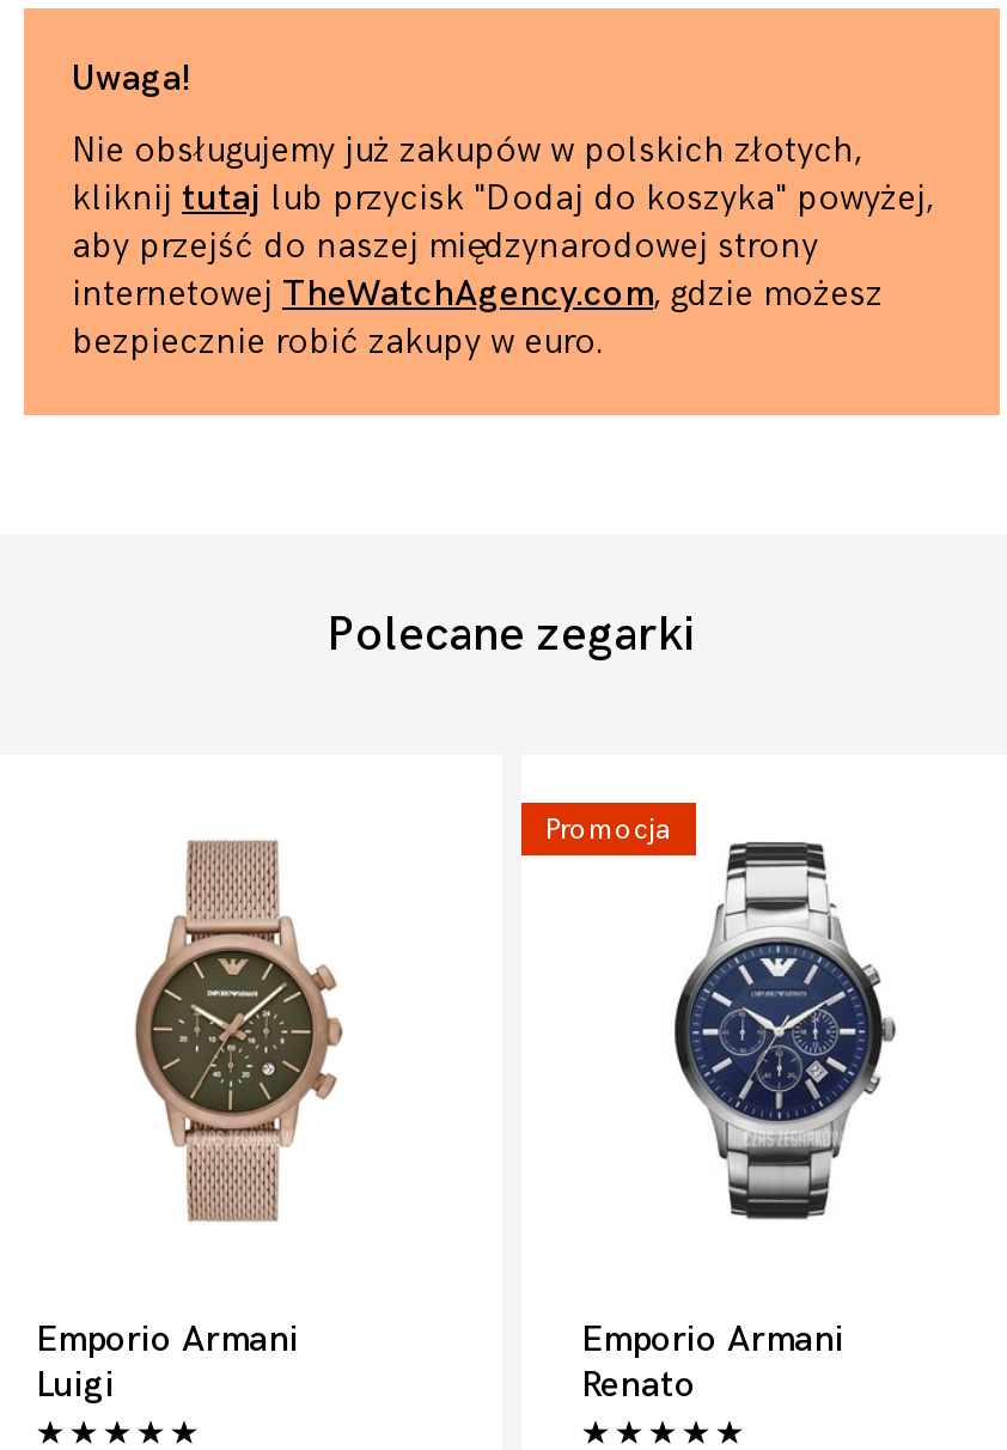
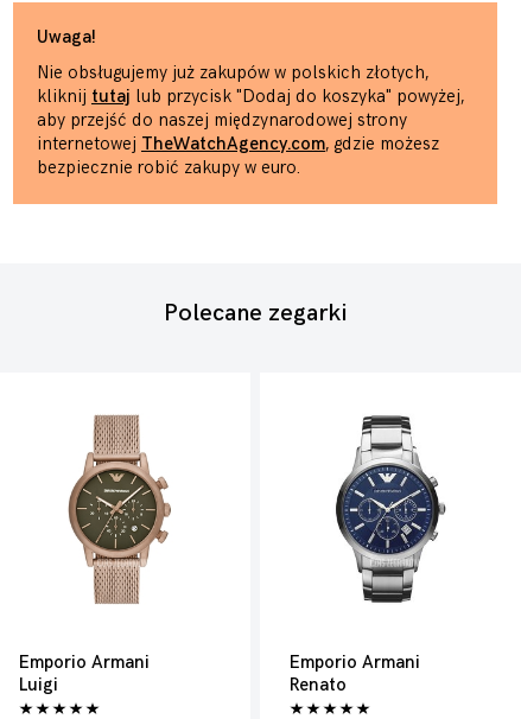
- Promocja
